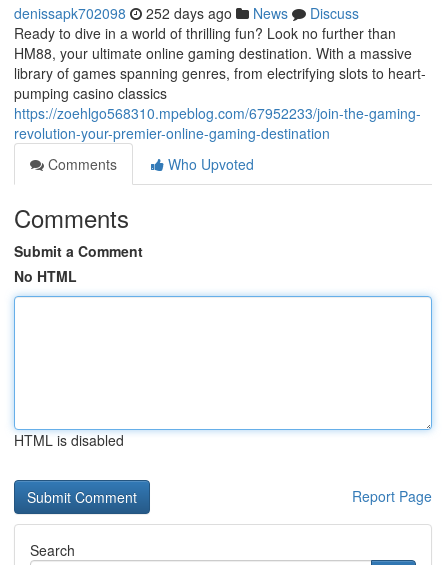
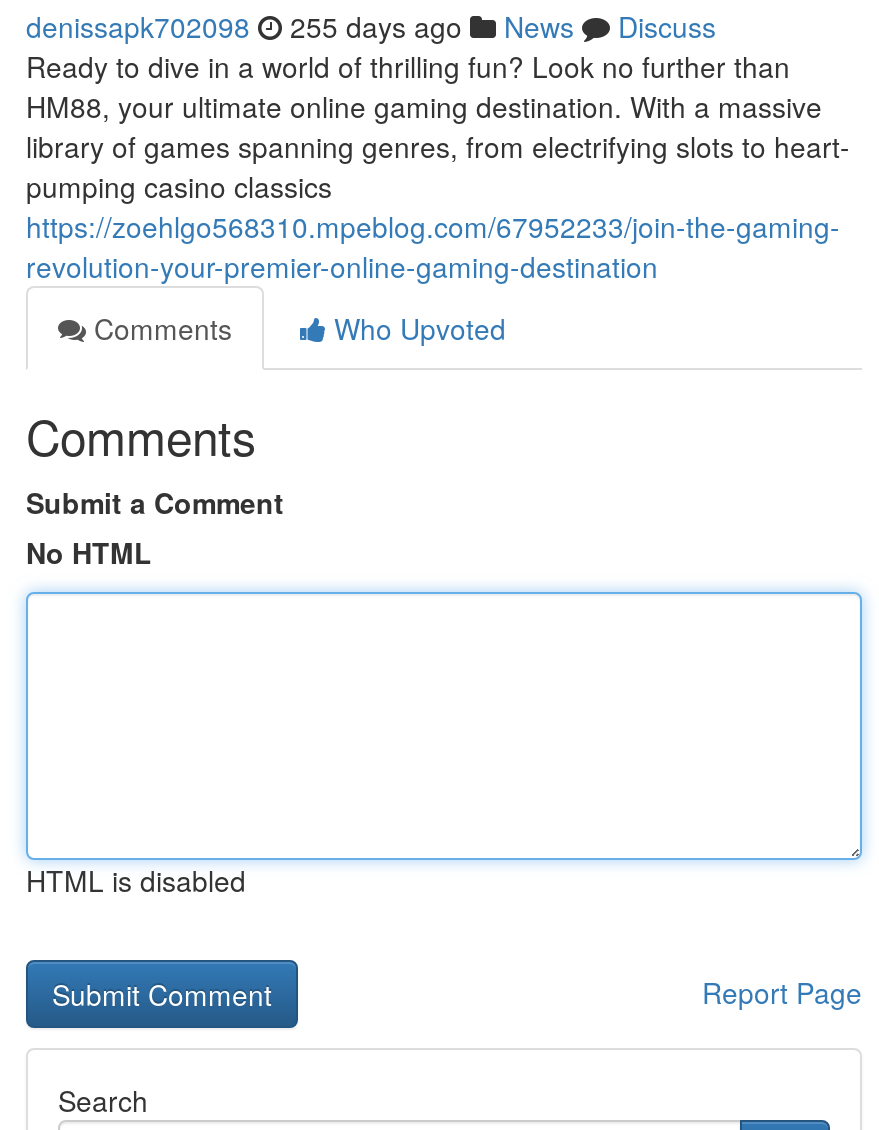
- denissapk702098 252 days ago News Discuss
+ denissapk702098 255 days ago News Discuss
